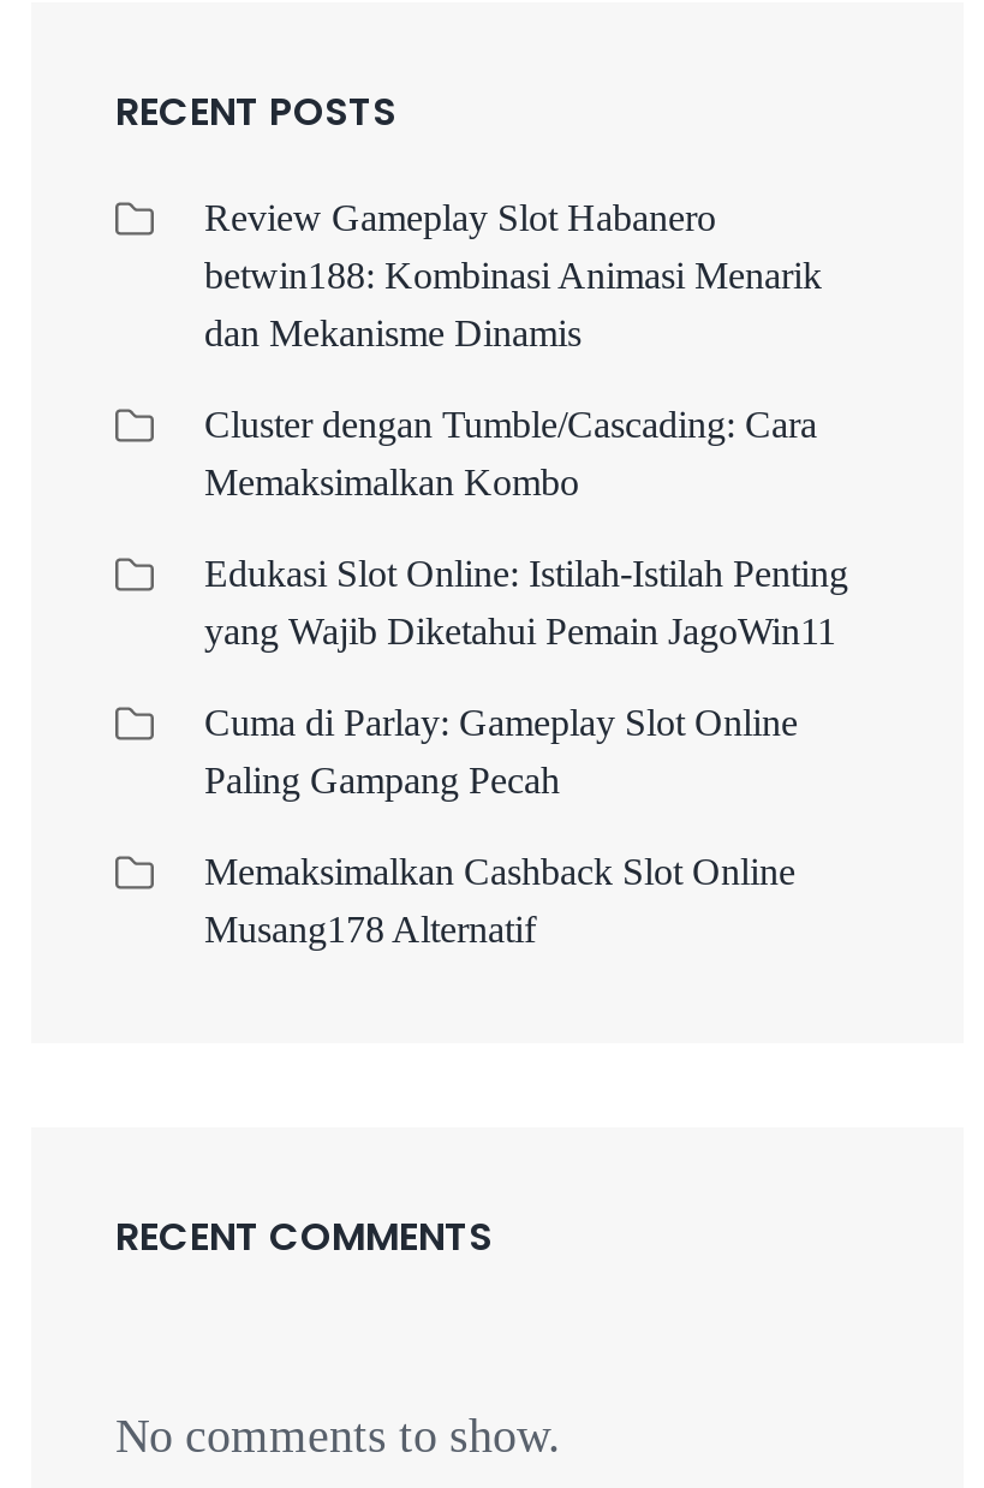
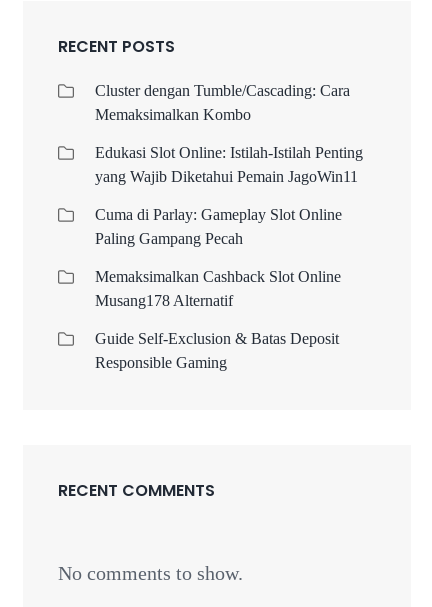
- Review Gameplay Slot Habanero
- betwin188: Kombinasi Animasi Menarik
- dan Mekanisme Dinamis

moved up: Cluster dengan Tumble/Cascading: Cara | Memaksimalkan Kombo | Edukasi Slot Online: Istilah-Istilah Penting | yang Wajib Diketahui Pemain JagoWin11 | Cuma di Parlay: Gameplay Slot Online | Paling Gampang Pecah | Memaksimalkan Cashback Slot Online | Musang178 Alternatif

+ Guide Self-Exclusion & Batas Deposit
+ Responsible Gaming
